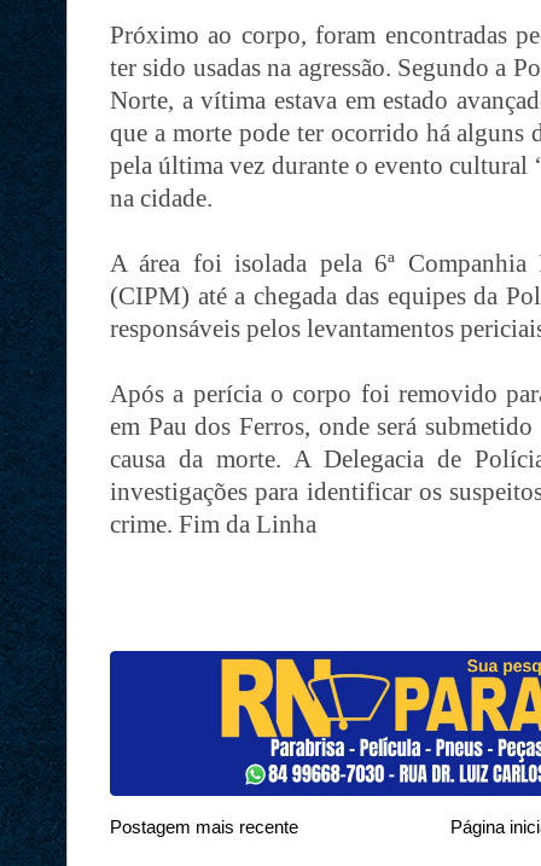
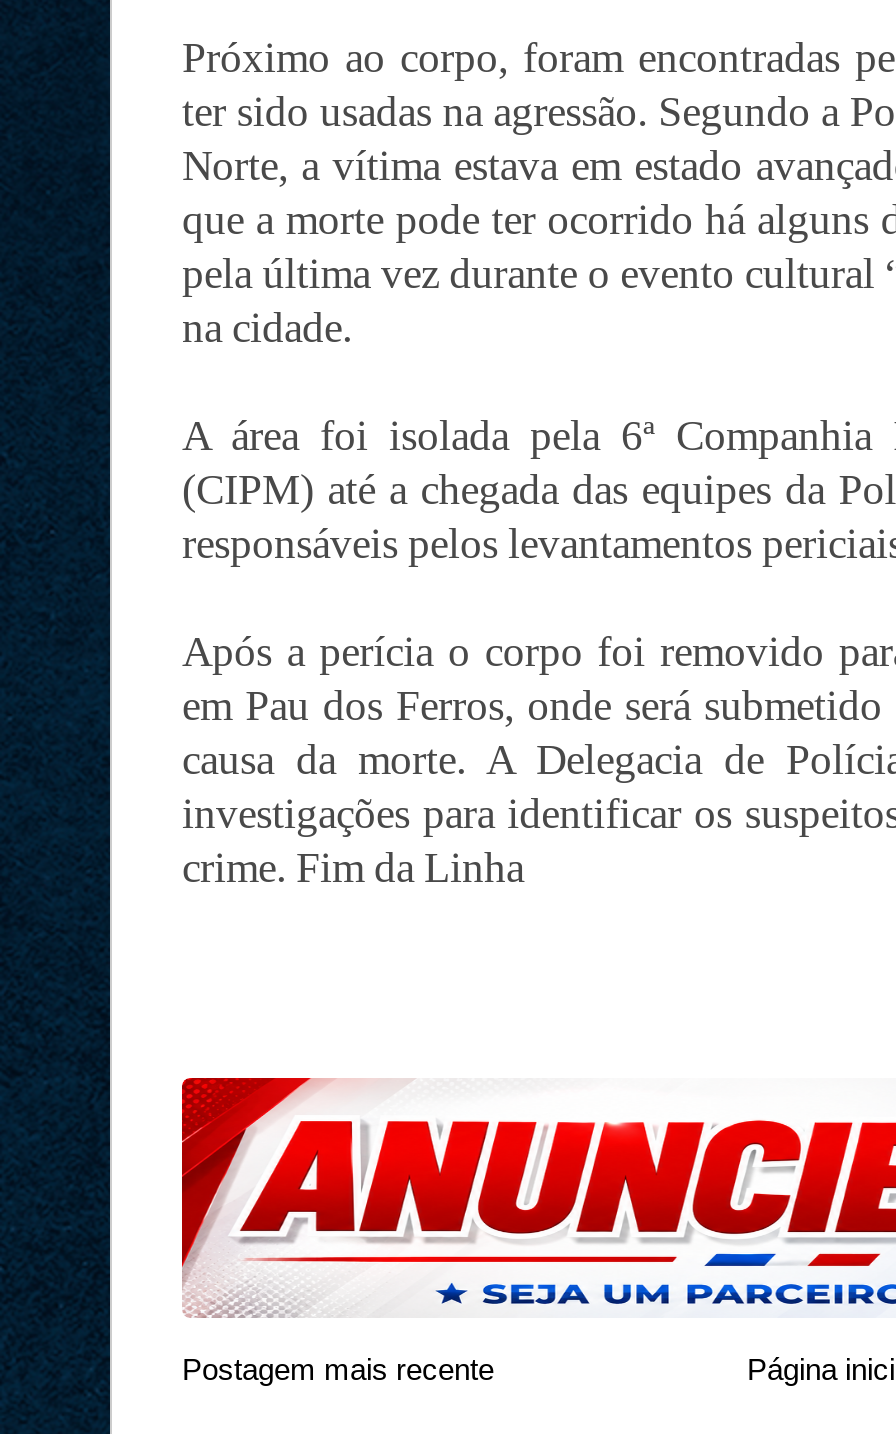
- [image]
+ [image]
